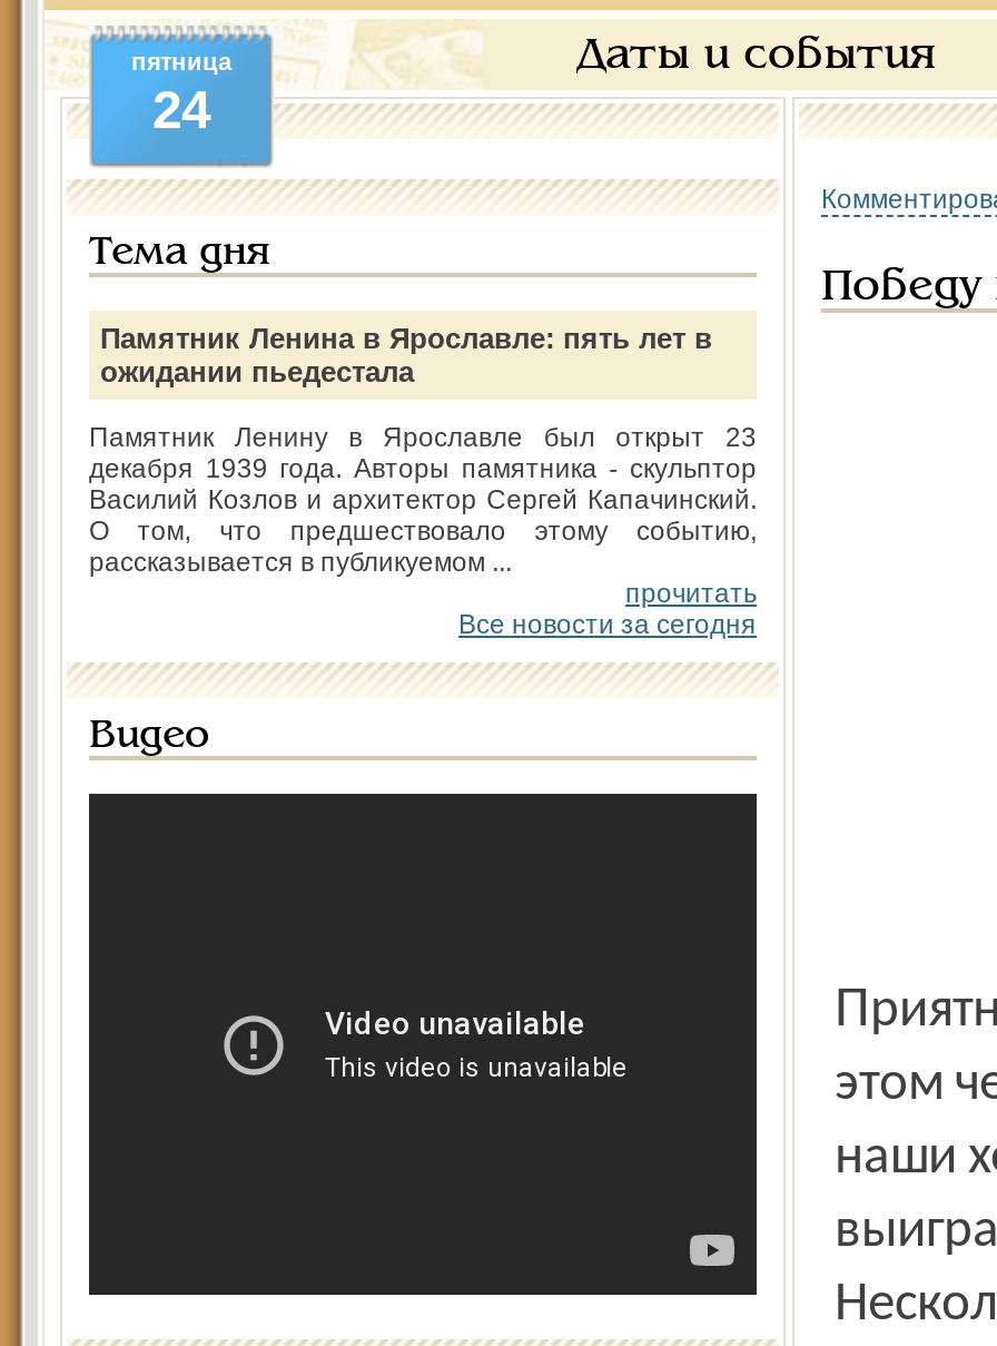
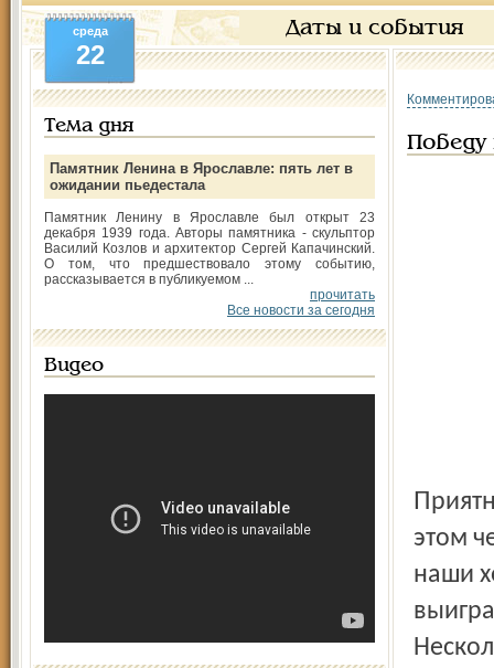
- пятница
- 24
+ среда
+ 22
